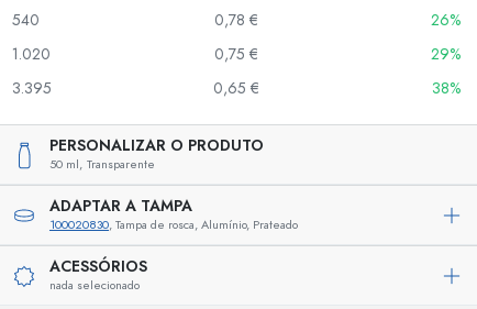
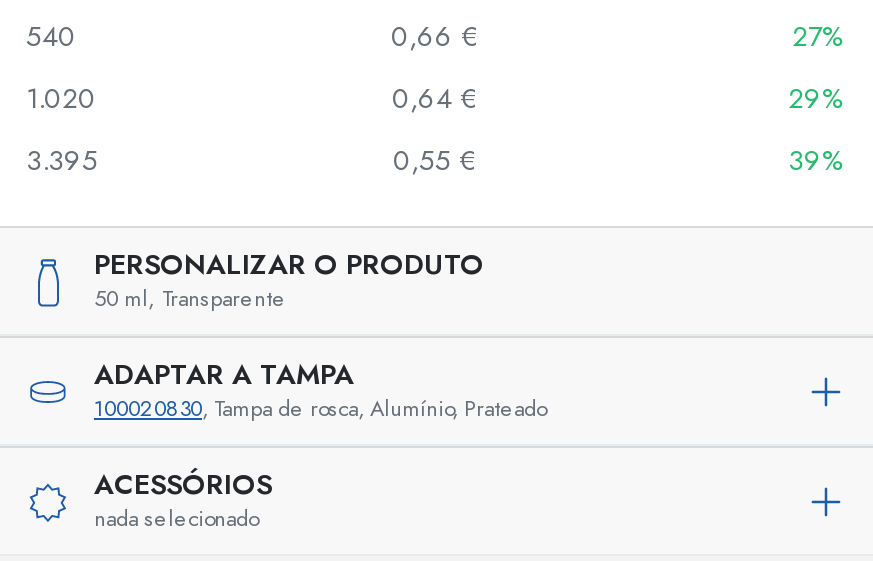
- 0,78 €
+ 0,66 €

- 26%
+ 27%

- 0,75 €
+ 0,64 €

- 0,65 €
+ 0,55 €

- 38%
+ 39%
